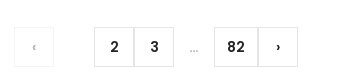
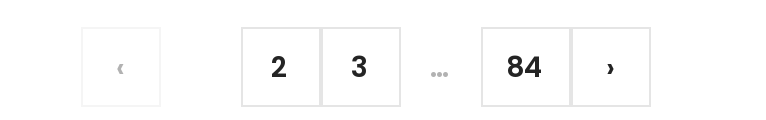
- 82
+ 84
